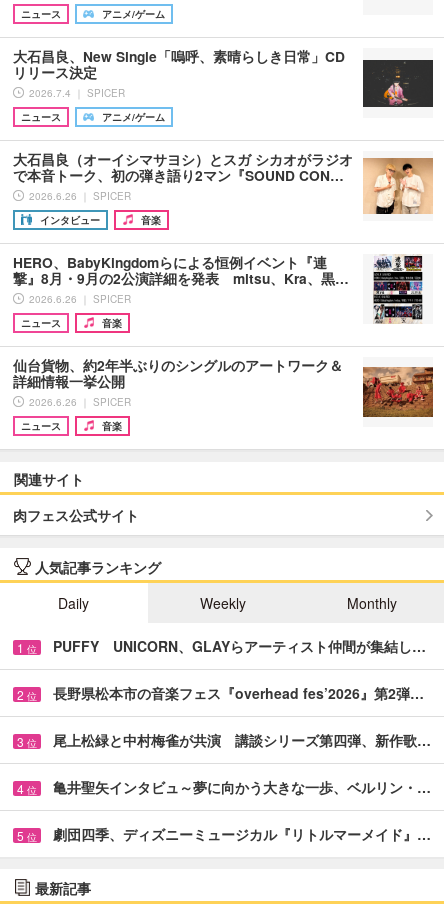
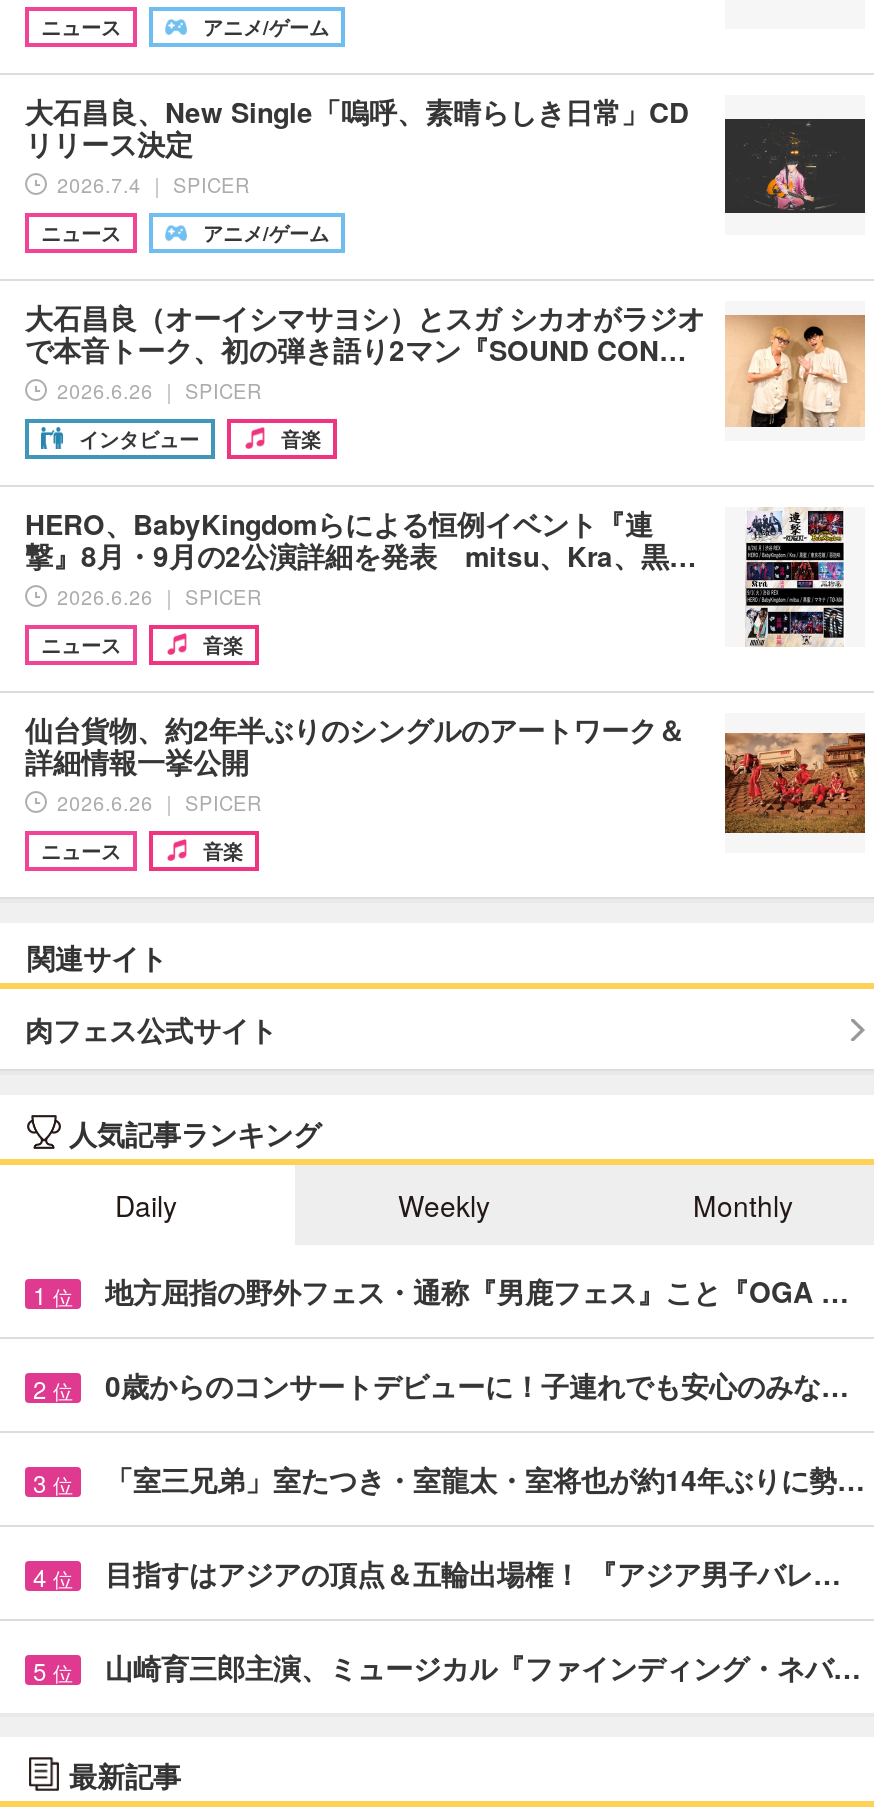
- PUFFY UNICORN、GLAYらアーティスト仲間が集結し…
+ 地方屈指の野外フェス・通称『男鹿フェス』こと『OGA …

- 長野県松本市の音楽フェス『overhead fes’2026』第2弾…
+ 0歳からのコンサートデビューに！子連れでも安心のみな…

- 尾上松緑と中村梅雀が共演 講談シリーズ第四弾、新作歌…
+ 「室三兄弟」室たつき・室龍太・室将也が約14年ぶりに勢…

- 亀井聖矢インタビュ～夢に向かう大きな一歩、ベルリン・…
+ 目指すはアジアの頂点＆五輪出場権！ 『アジア男子バレ…

- 劇団四季、ディズニーミュージカル『リトルマーメイド』…
+ 山崎育三郎主演、ミュージカル『ファインディング・ネバ…
